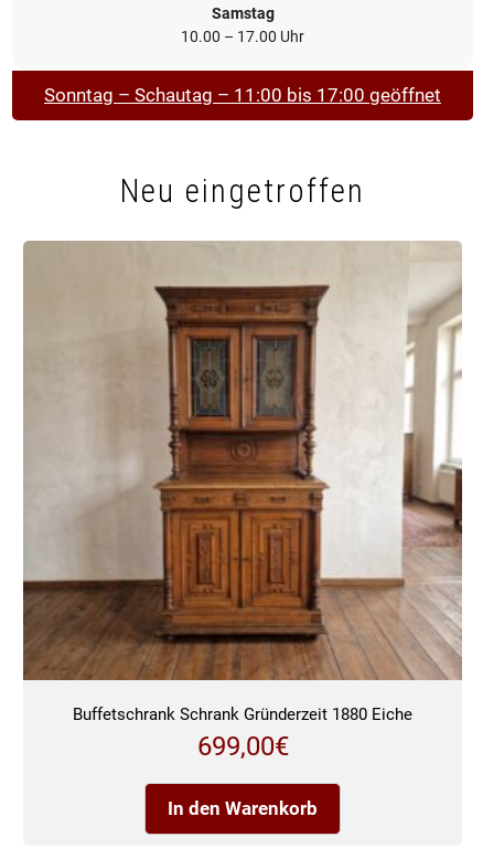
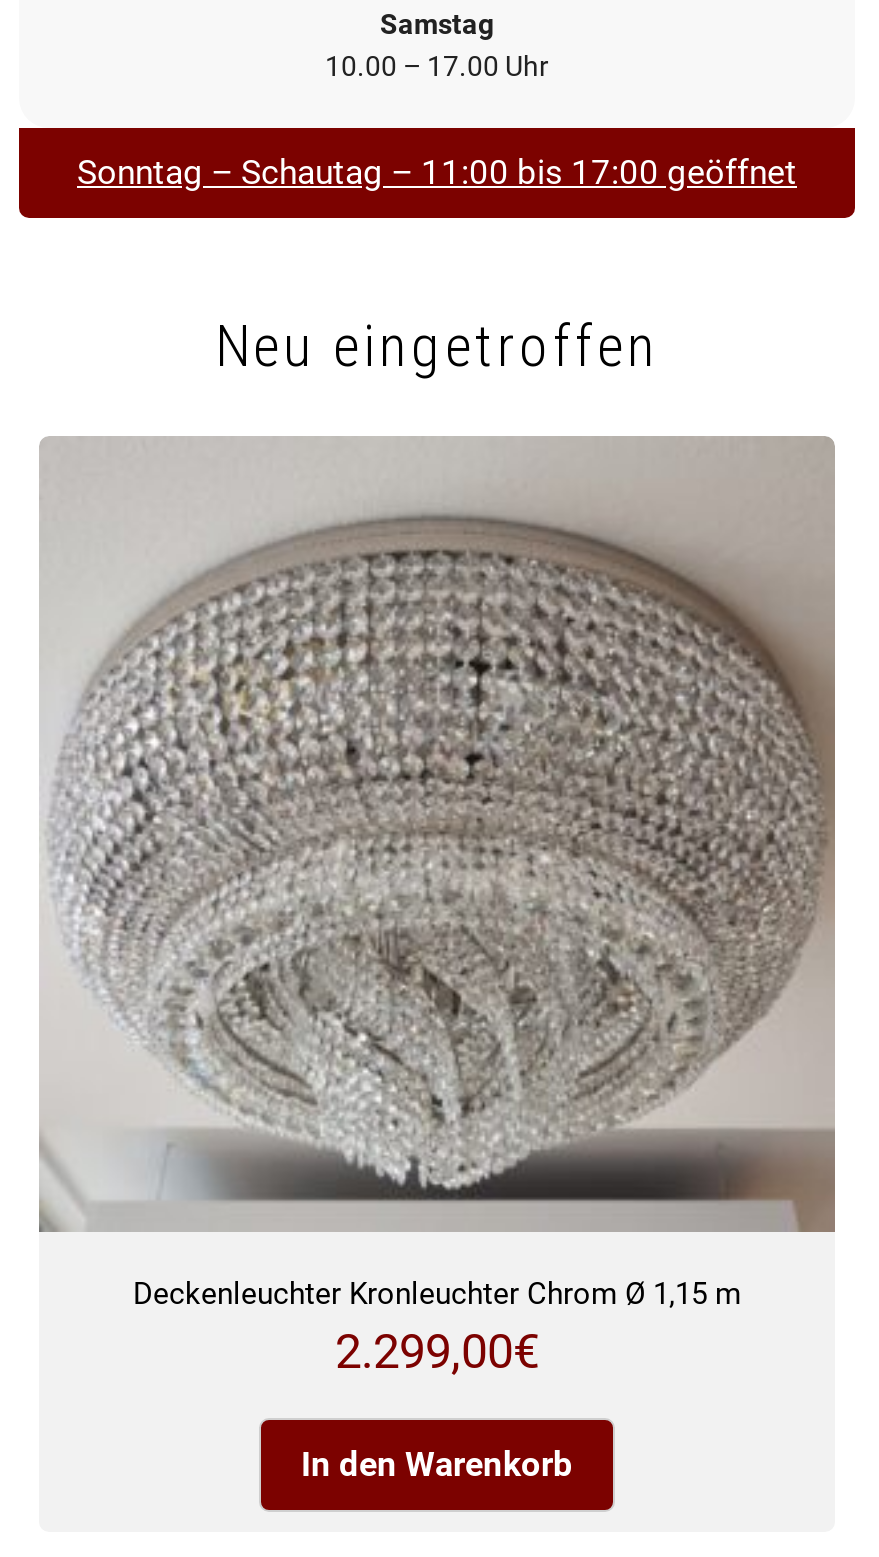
- [image]
- Buffetschrank Schrank Gründerzeit 1880 Eiche
- 699,00€
+ [image]
+ Deckenleuchter Kronleuchter Chrom Ø 1,15 m
+ 2.299,00€
